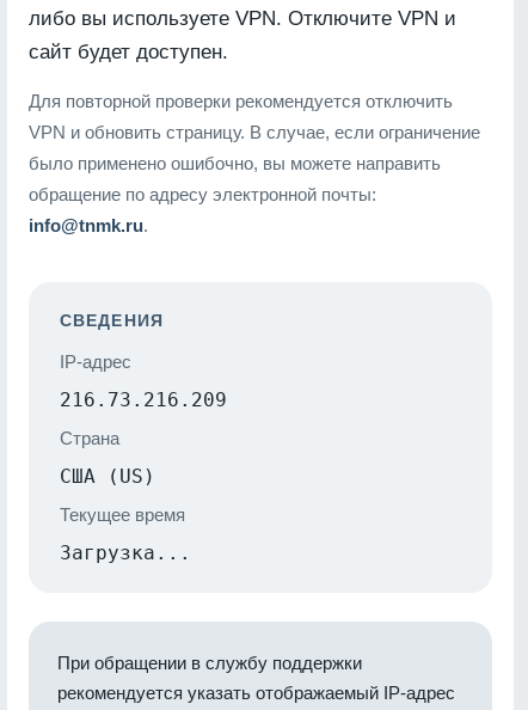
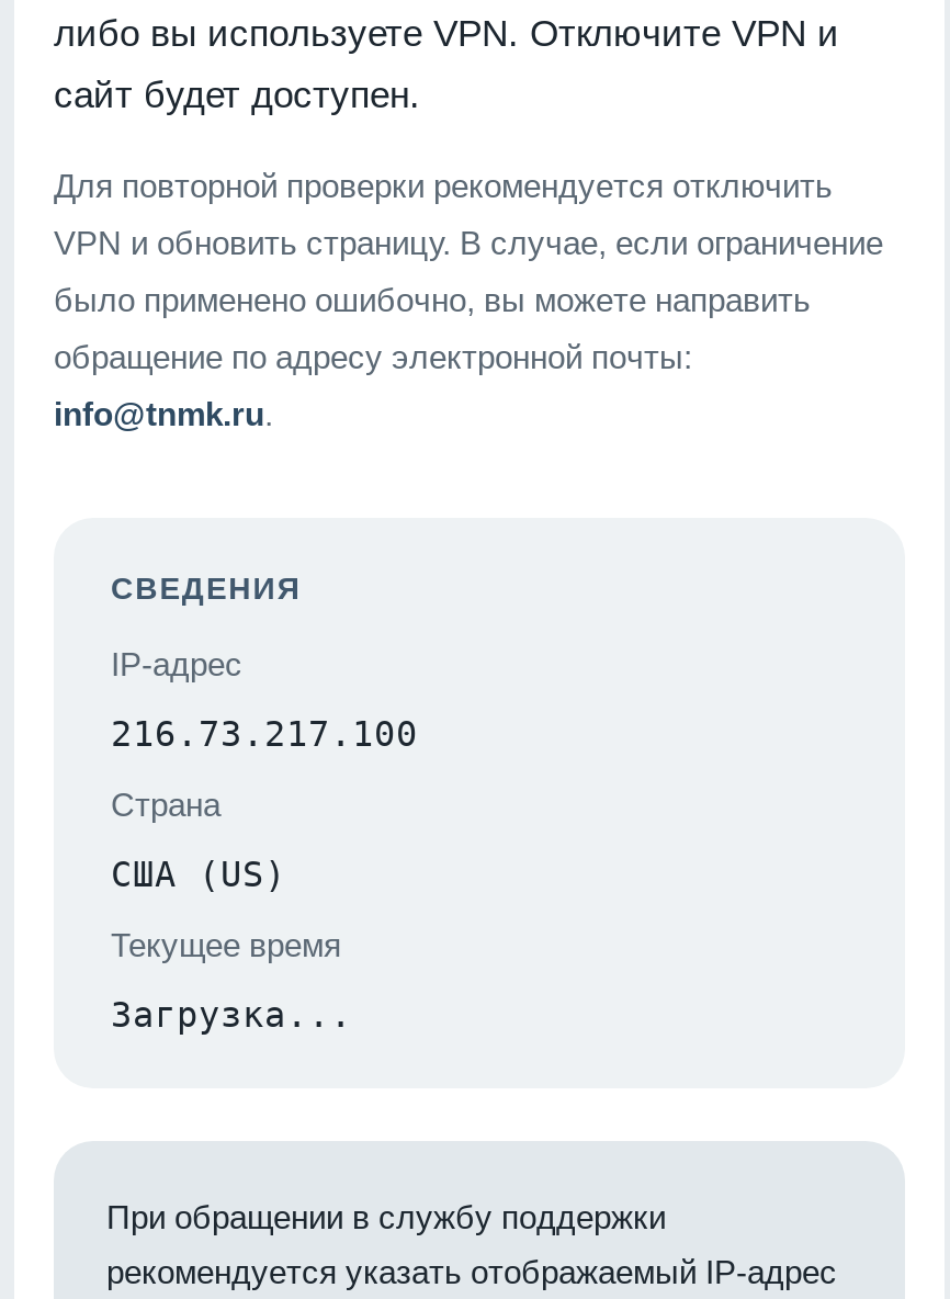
- 216.73.216.209
+ 216.73.217.100
